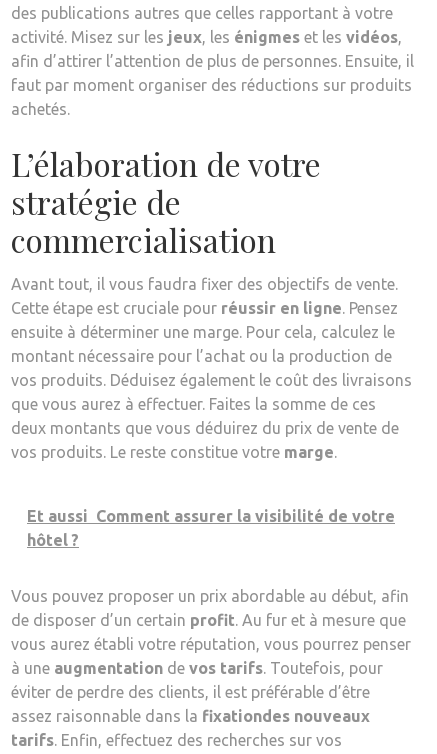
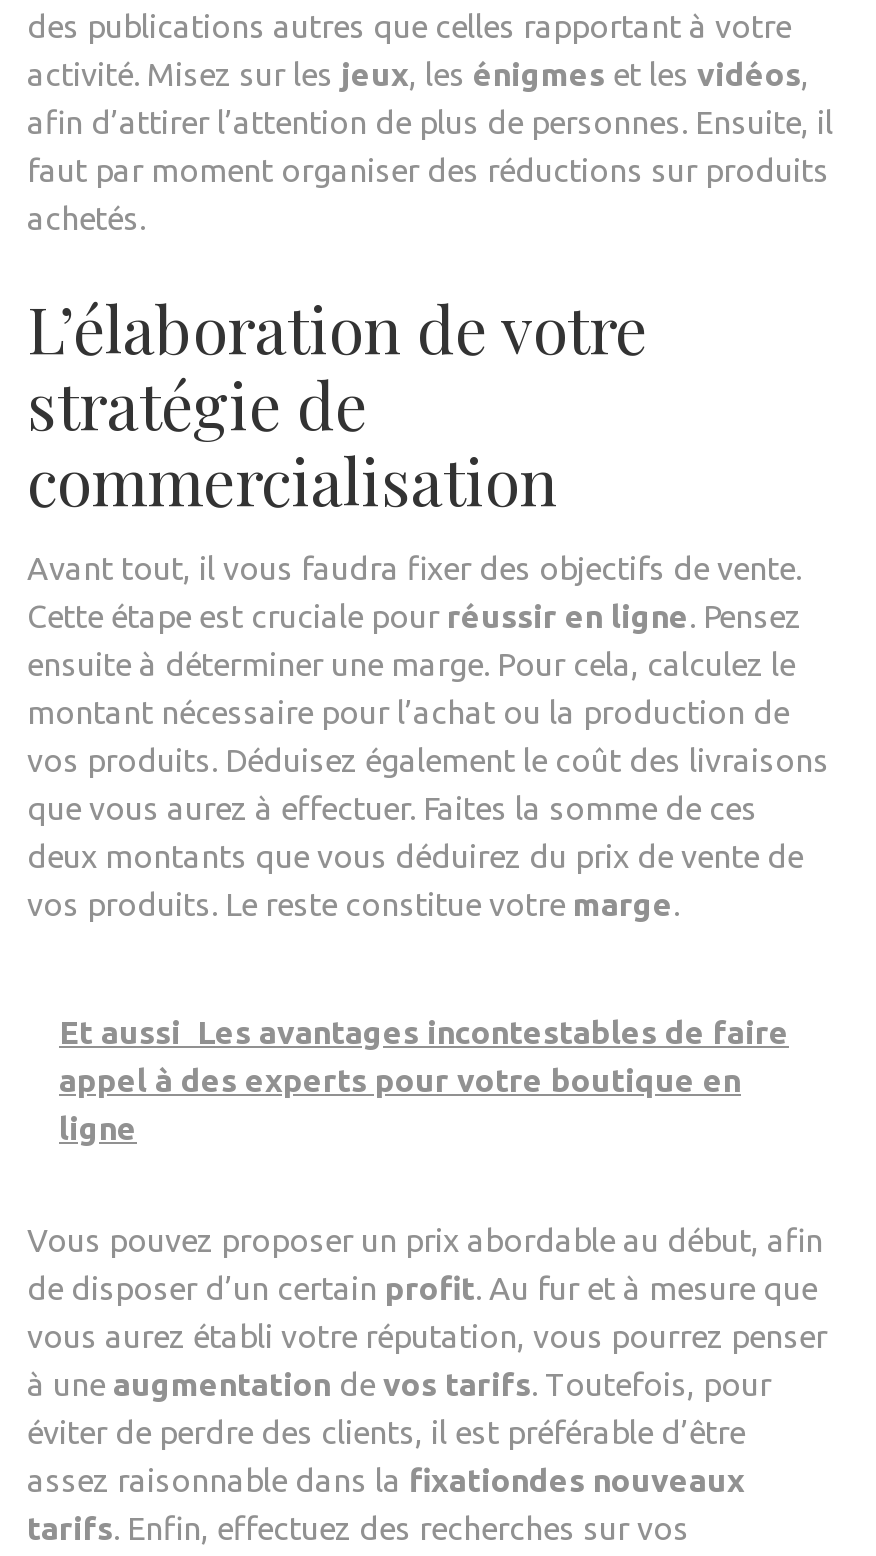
- Et aussi Comment assurer la visibilité de votre
- hôtel ?
+ Et aussi Les avantages incontestables de faire
+ appel à des experts pour votre boutique en
+ ligne
